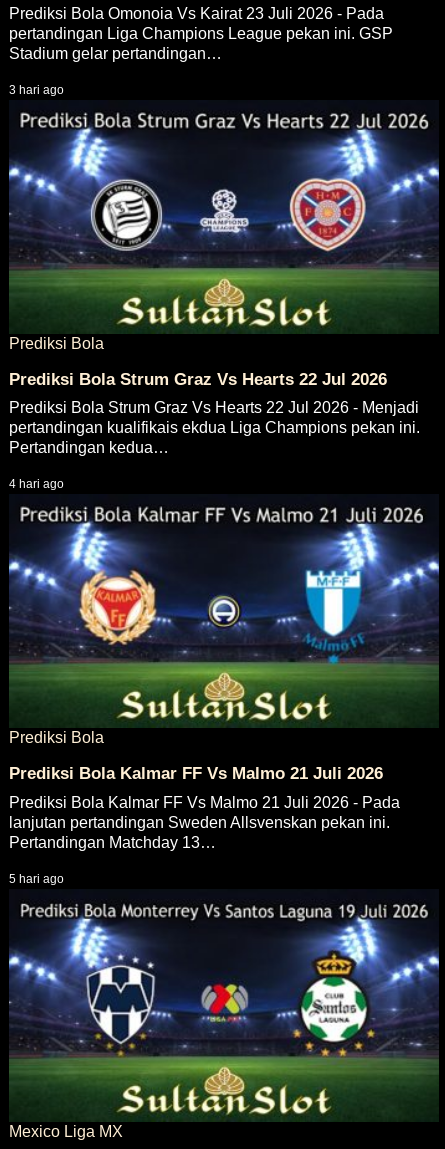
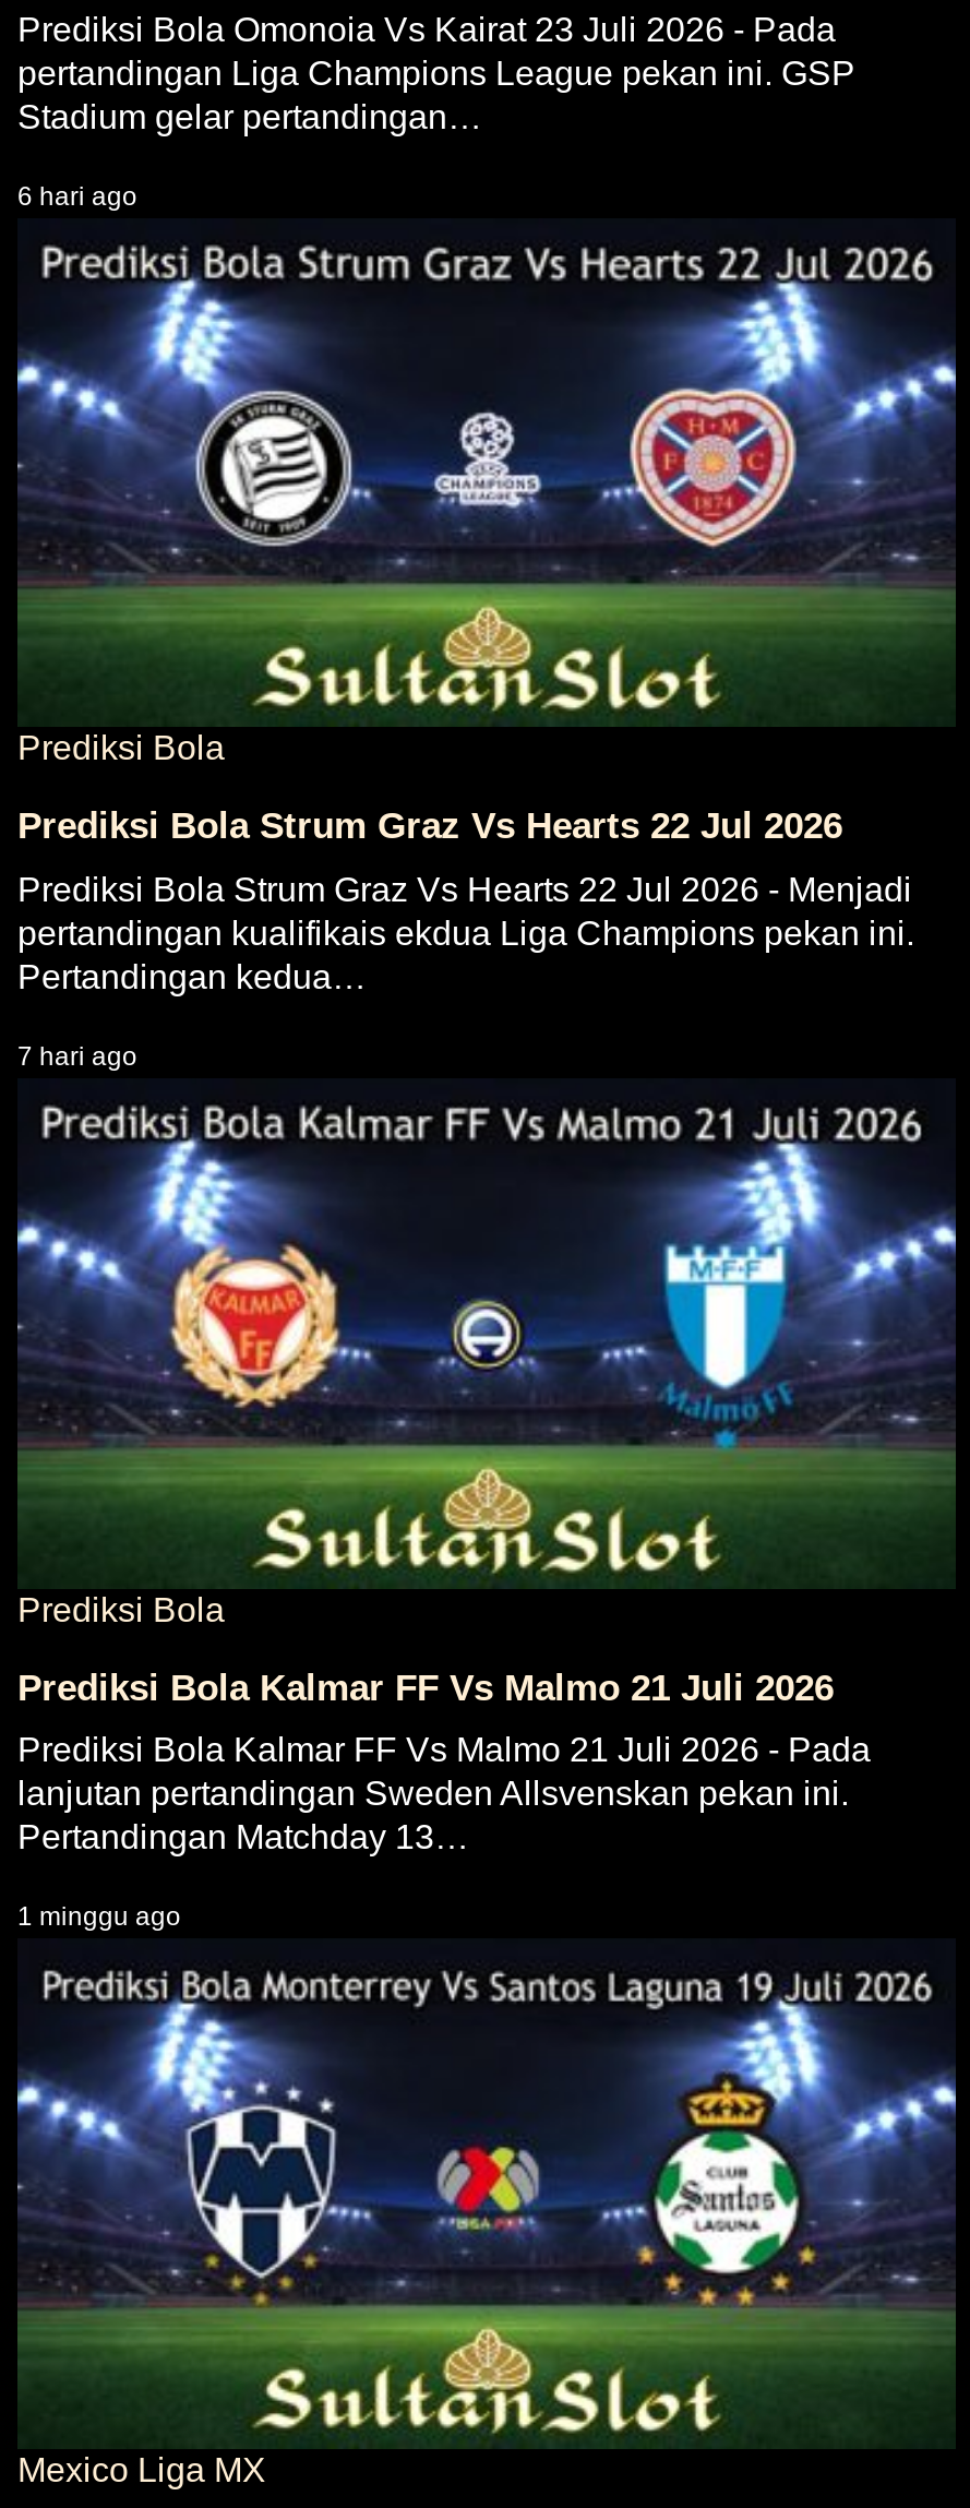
- 3 hari ago
+ 6 hari ago

- 4 hari ago
+ 7 hari ago

- 5 hari ago
+ 1 minggu ago
